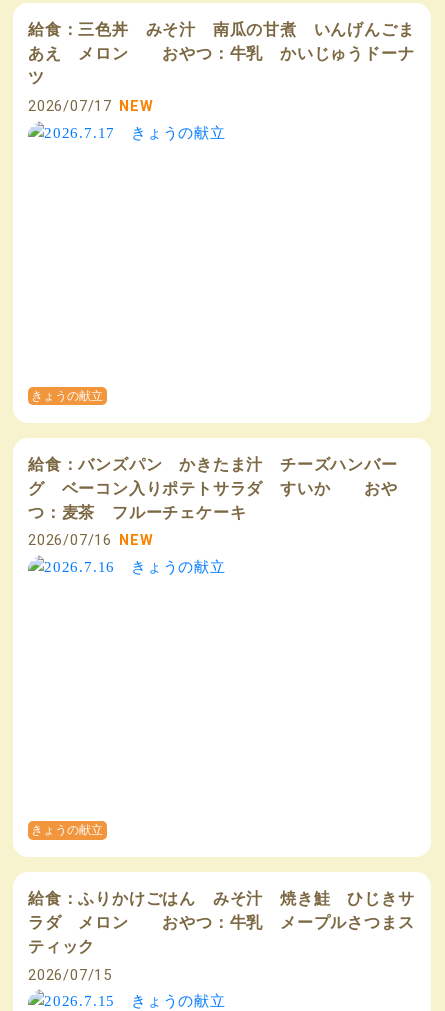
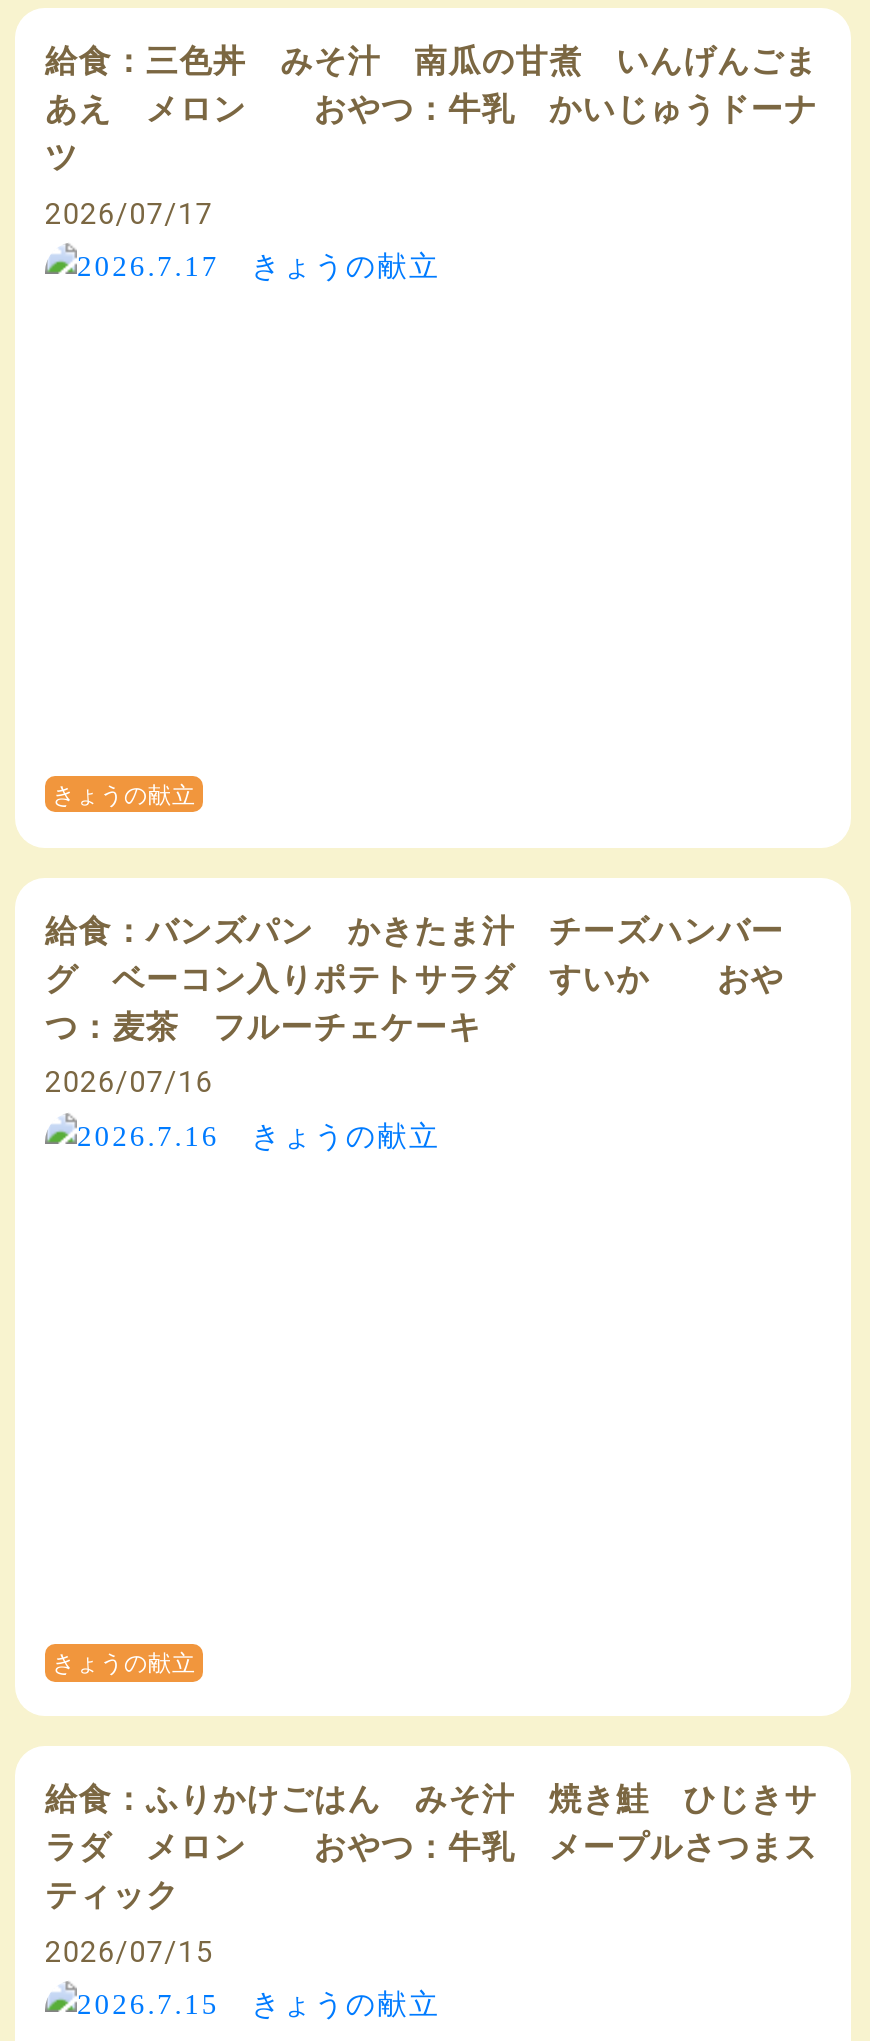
- 2026/07/17 NEW
+ 2026/07/17

- 2026/07/16 NEW
+ 2026/07/16
